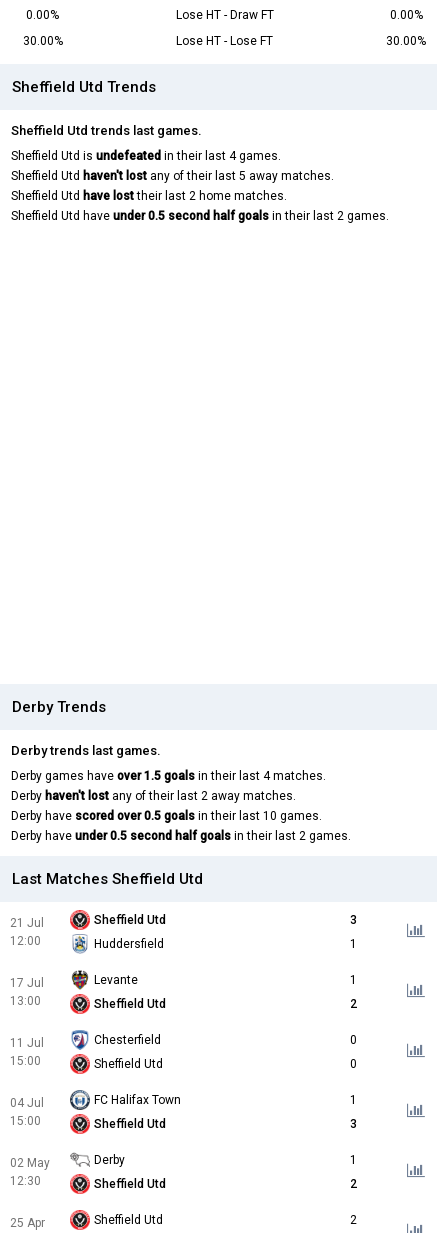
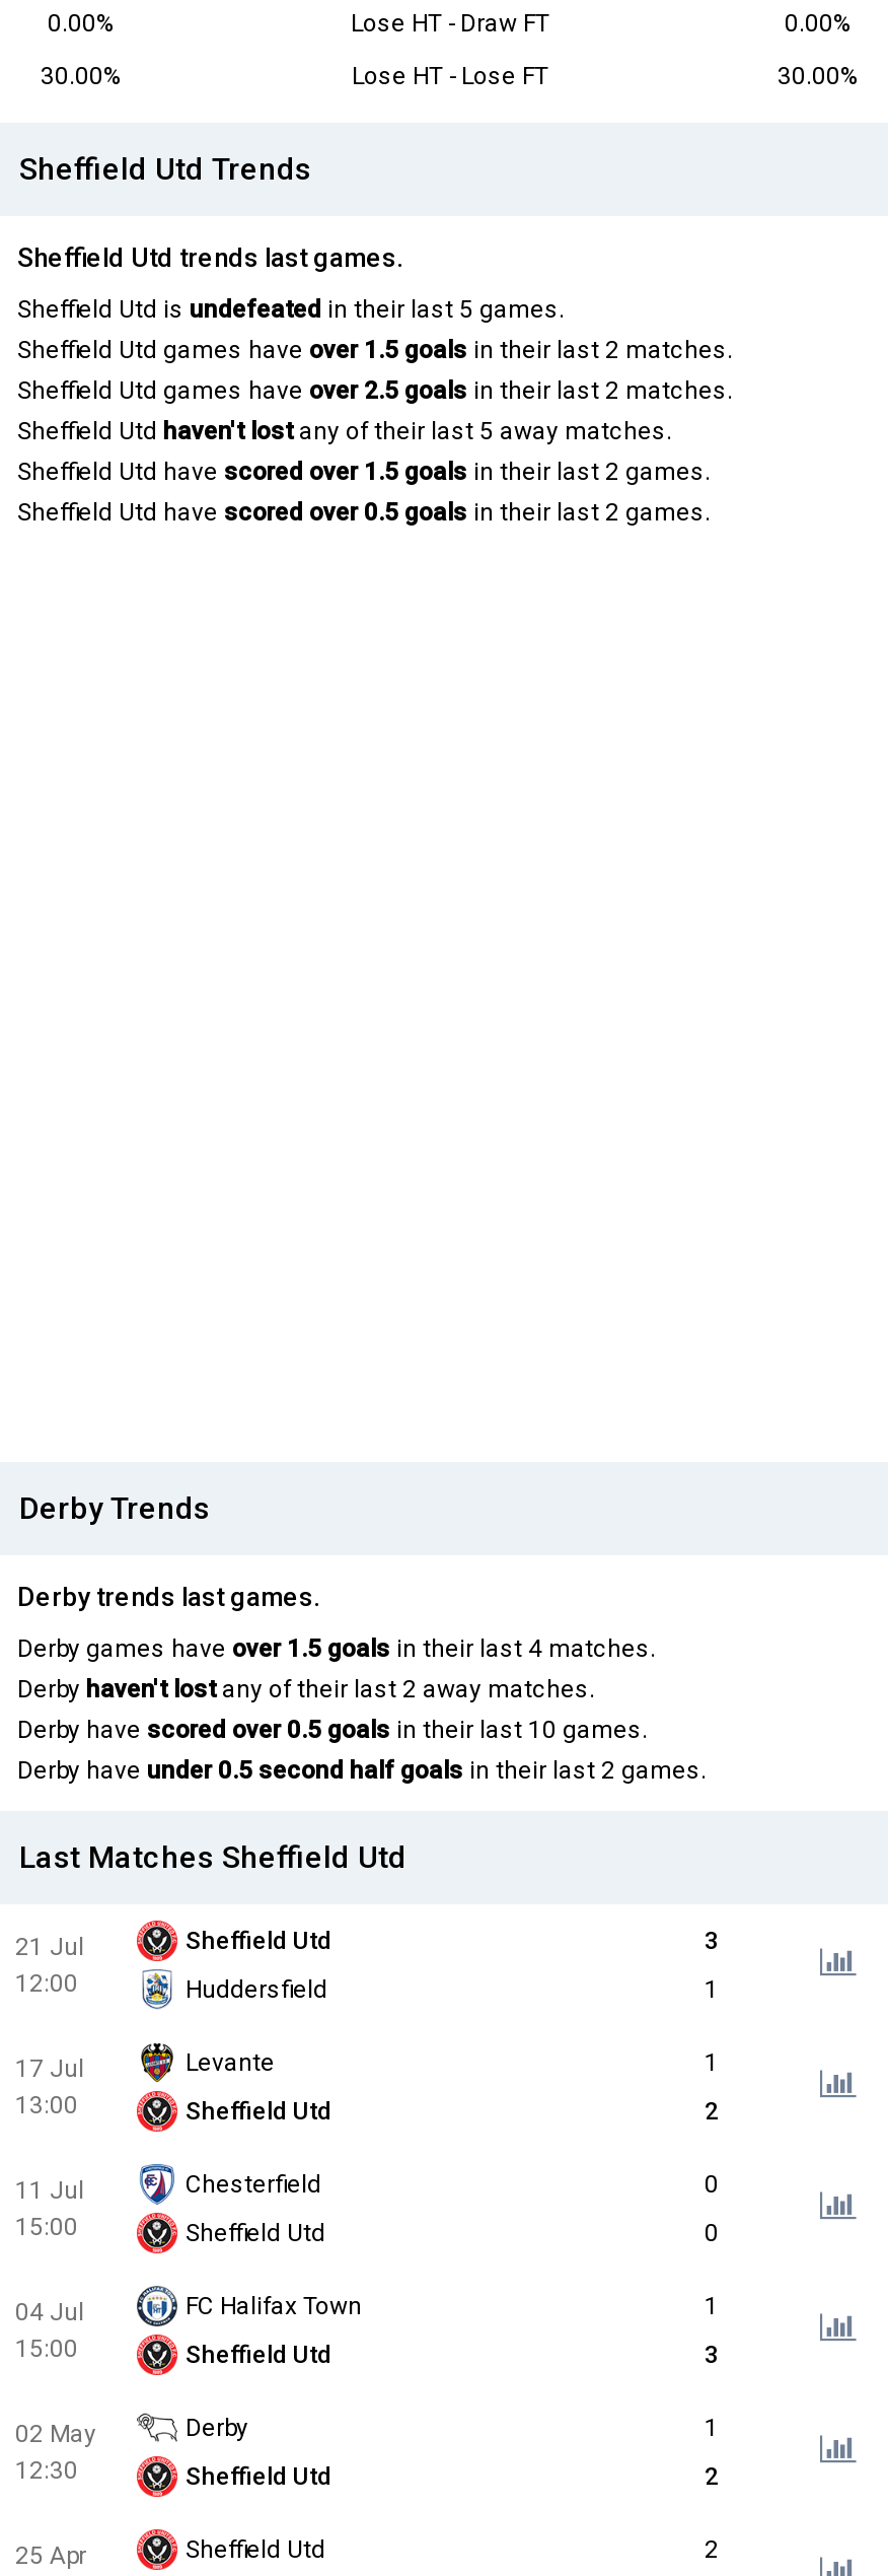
- Sheffield Utd is undefeated in their last 4 games.
+ Sheffield Utd is undefeated in their last 5 games.
+ Sheffield Utd games have over 1.5 goals in their last 2 matches.
+ Sheffield Utd games have over 2.5 goals in their last 2 matches.

- Sheffield Utd have lost their last 2 home matches.
- Sheffield Utd have under 0.5 second half goals in their last 2 games.
+ Sheffield Utd have scored over 1.5 goals in their last 2 games.
+ Sheffield Utd have scored over 0.5 goals in their last 2 games.
